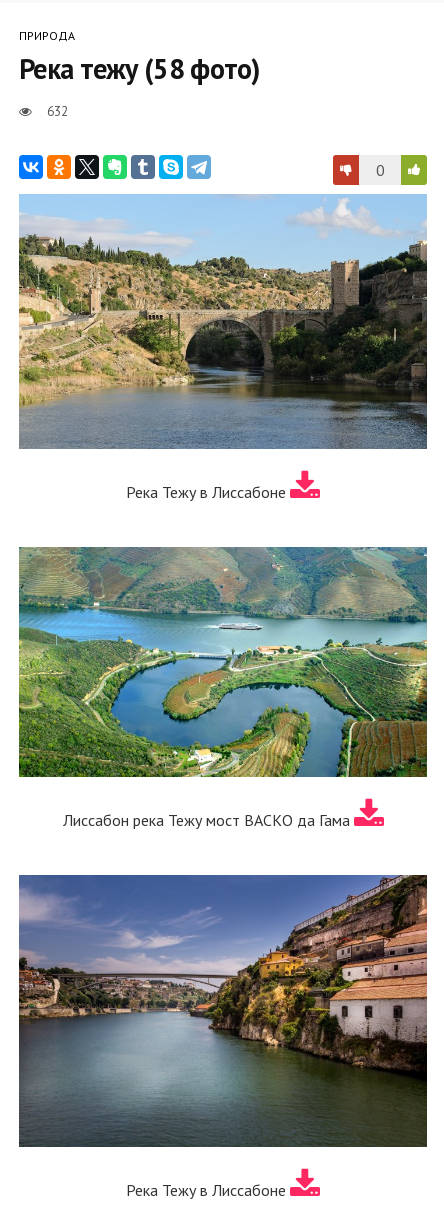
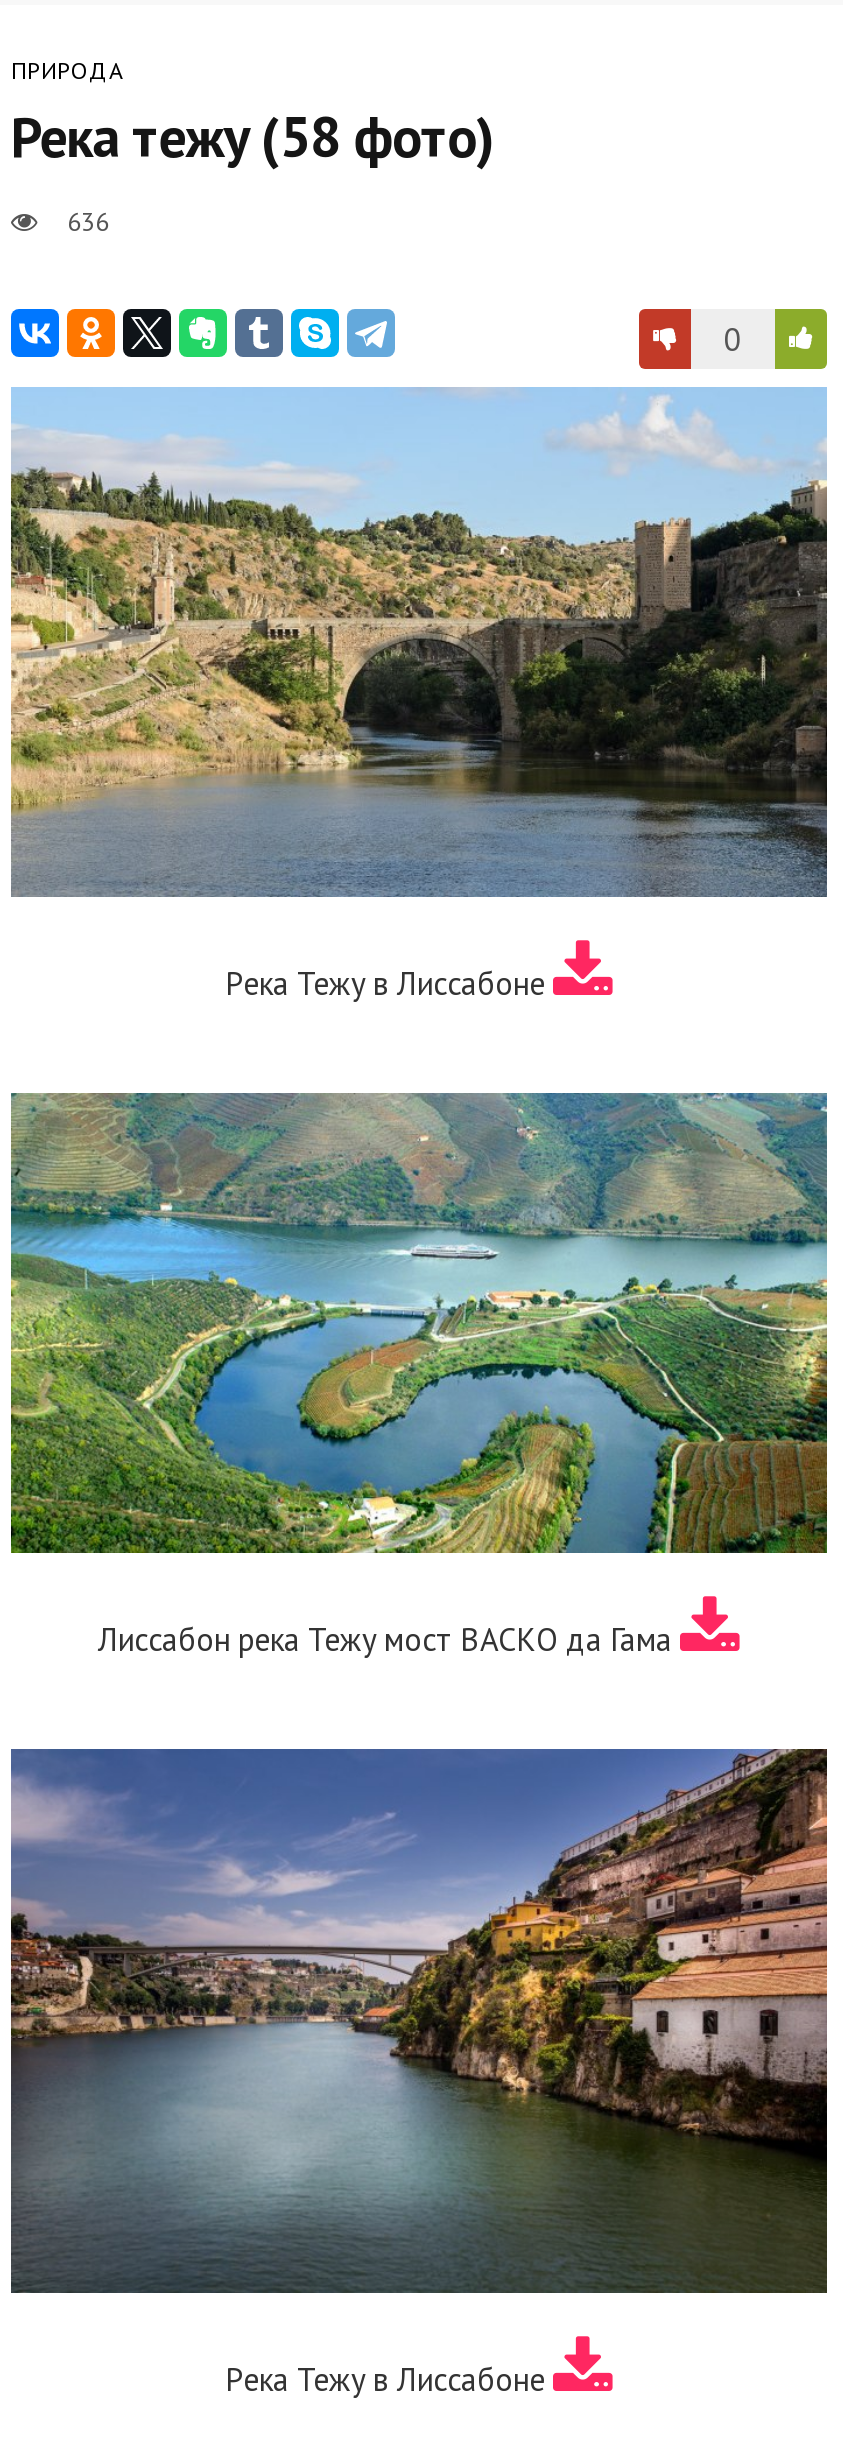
- 632
+ 636
